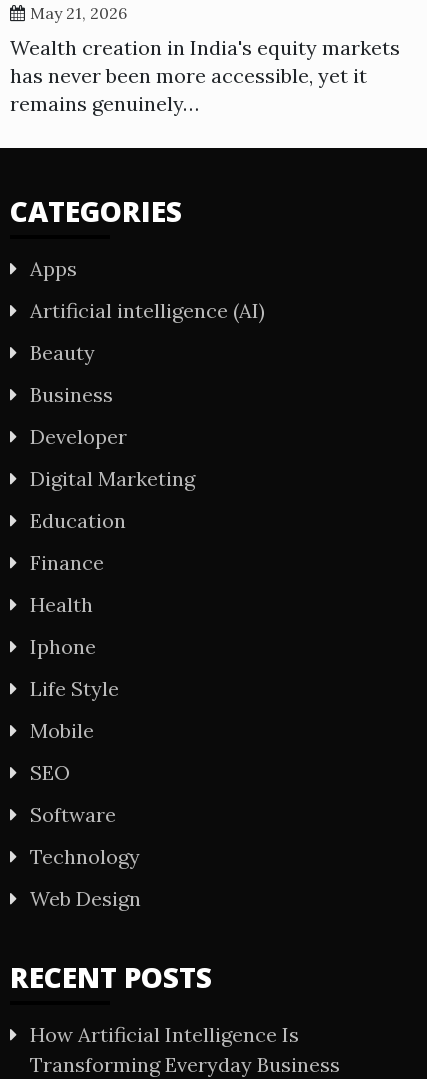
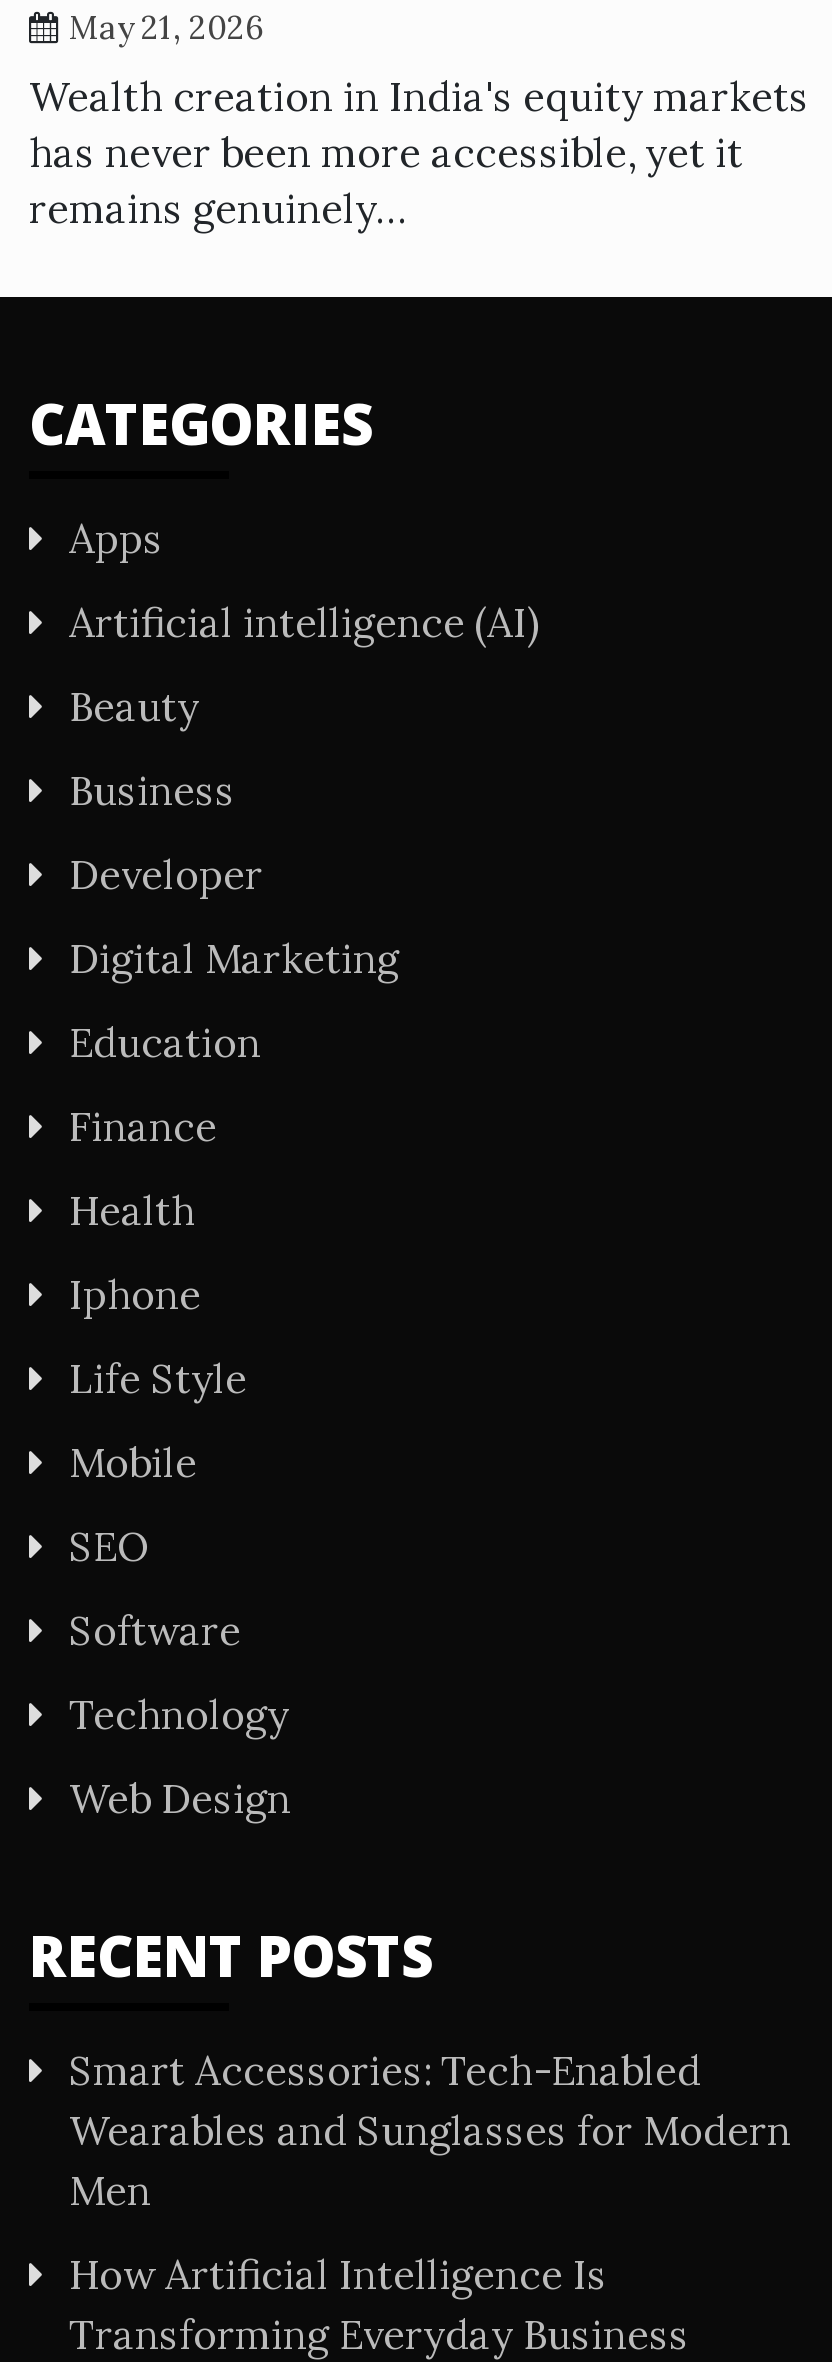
+ Smart Accessories: Tech-Enabled
+ Wearables and Sunglasses for Modern
+ Men
